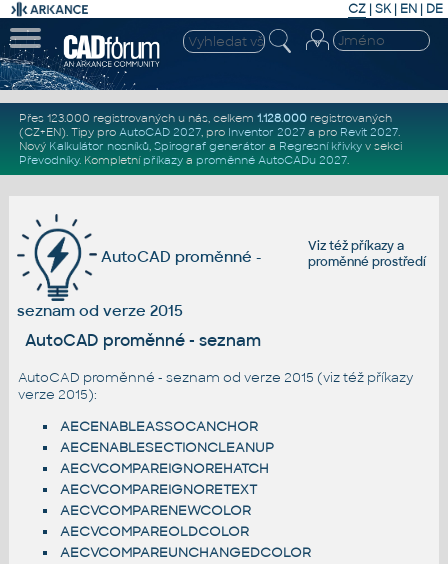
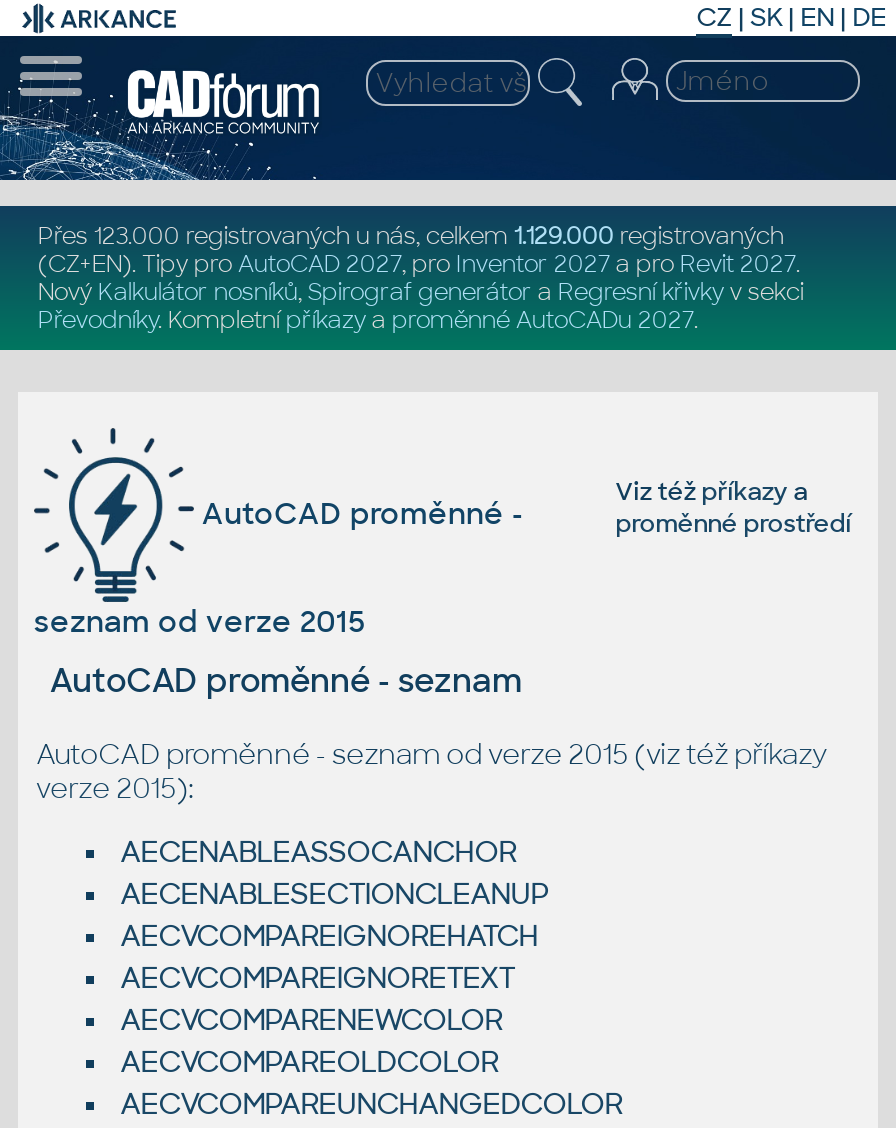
- Přes 123.000 registrovaných u nás, celkem 1.128.000 registrovaných
+ Přes 123.000 registrovaných u nás, celkem 1.129.000 registrovaných
